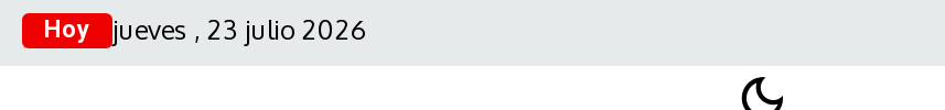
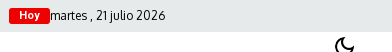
- Hoy jueves , 23 julio 2026
+ Hoy martes , 21 julio 2026
